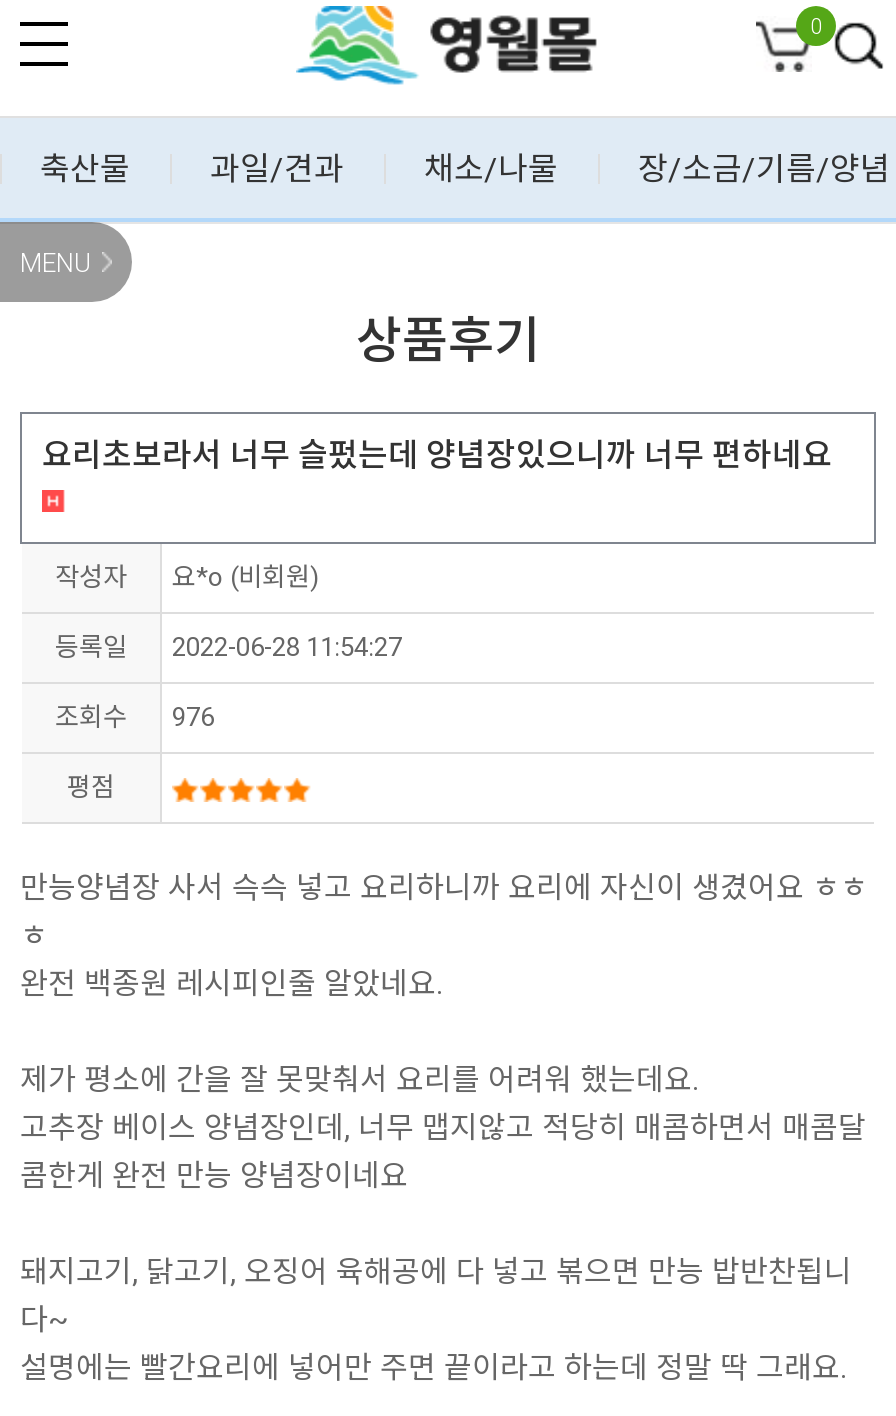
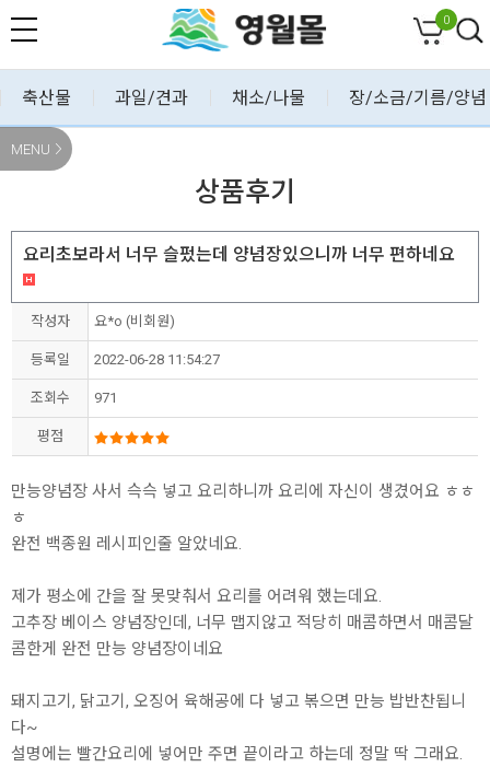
- 조회수 976
+ 조회수 971
